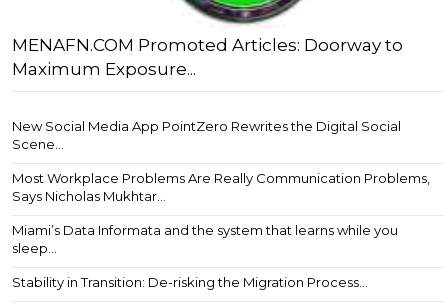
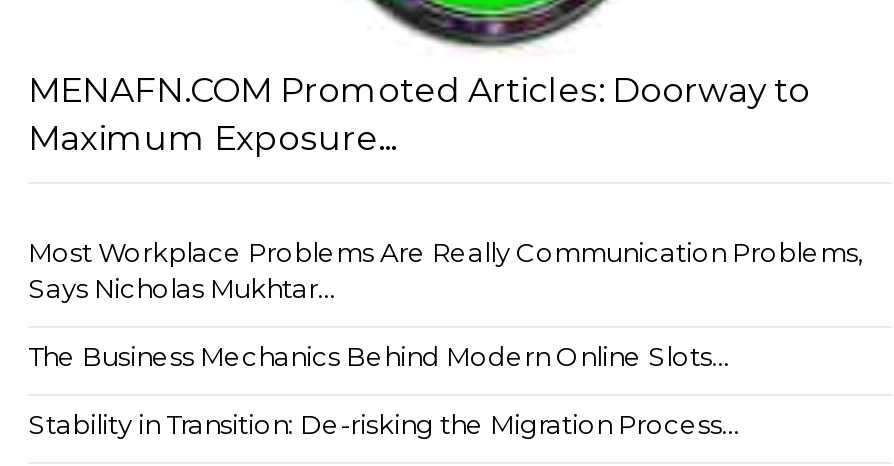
- New Social Media App PointZero Rewrites the Digital Social
- Scene...

- Miami’s Data Informata and the system that learns while you
- sleep...
+ The Business Mechanics Behind Modern Online Slots...
